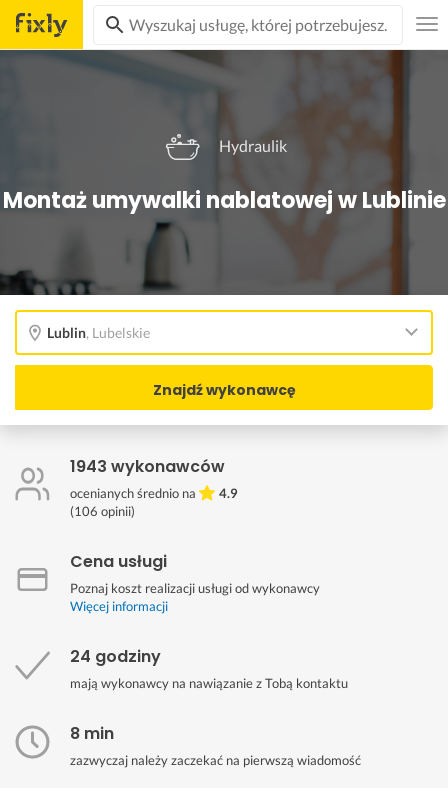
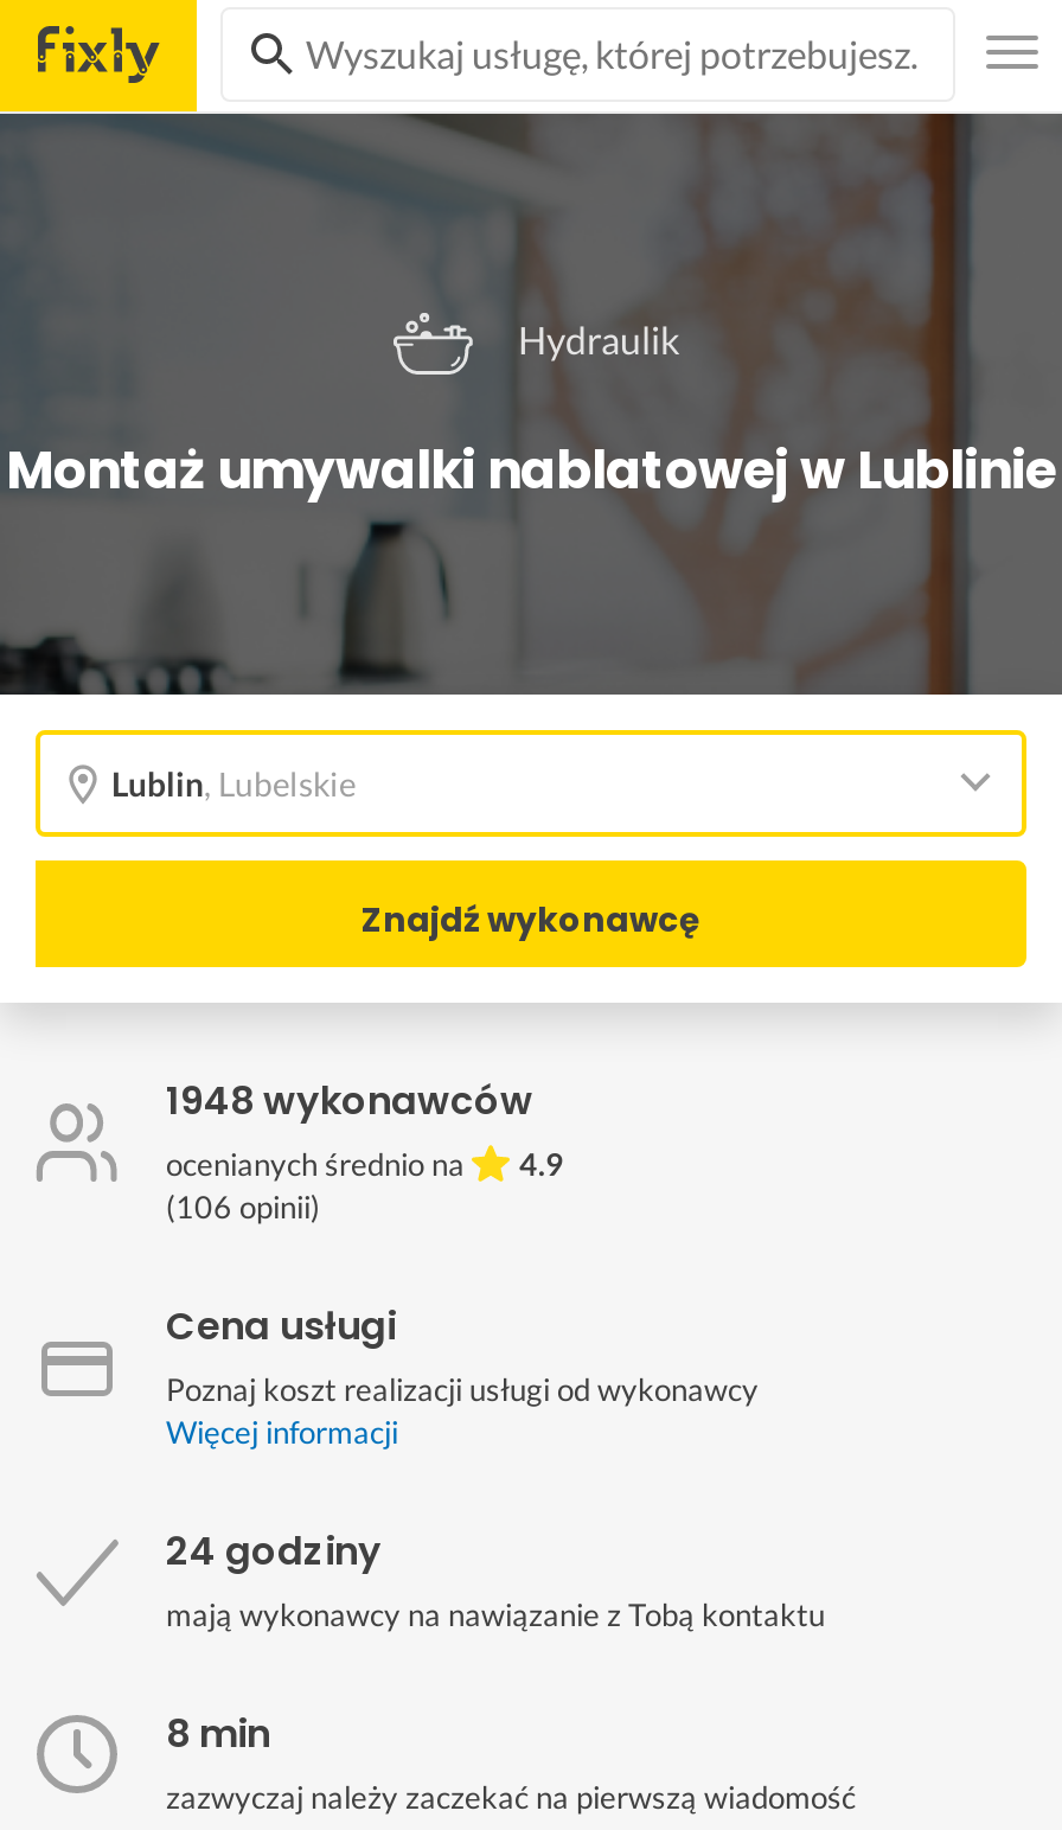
- 1943 wykonawców
+ 1948 wykonawców
